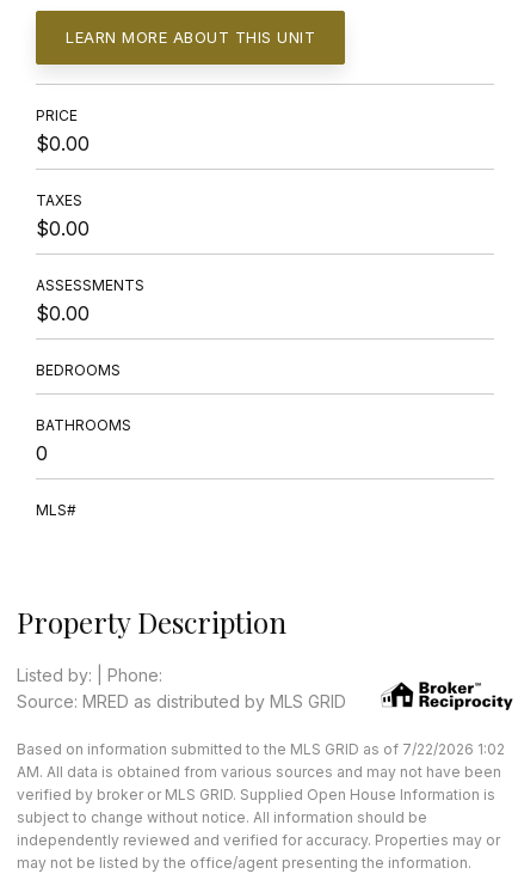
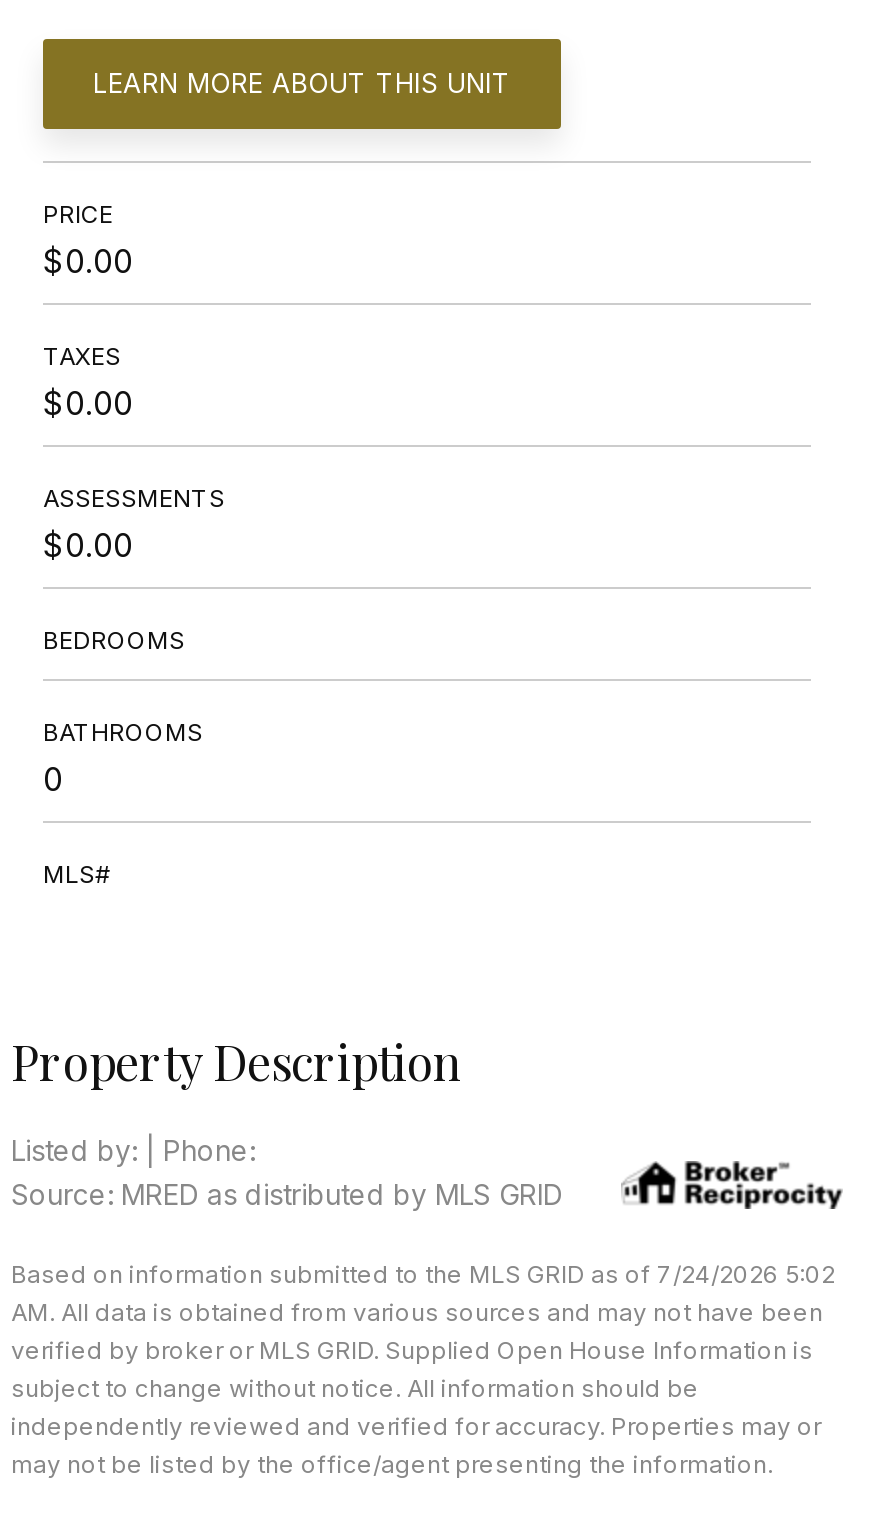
- Based on information submitted to the MLS GRID as of 7/22/2026 1:02
+ Based on information submitted to the MLS GRID as of 7/24/2026 5:02
